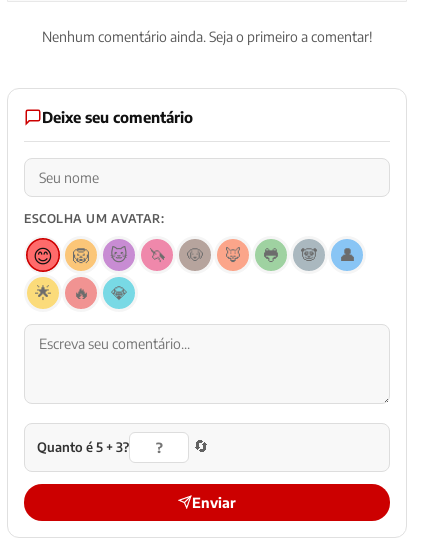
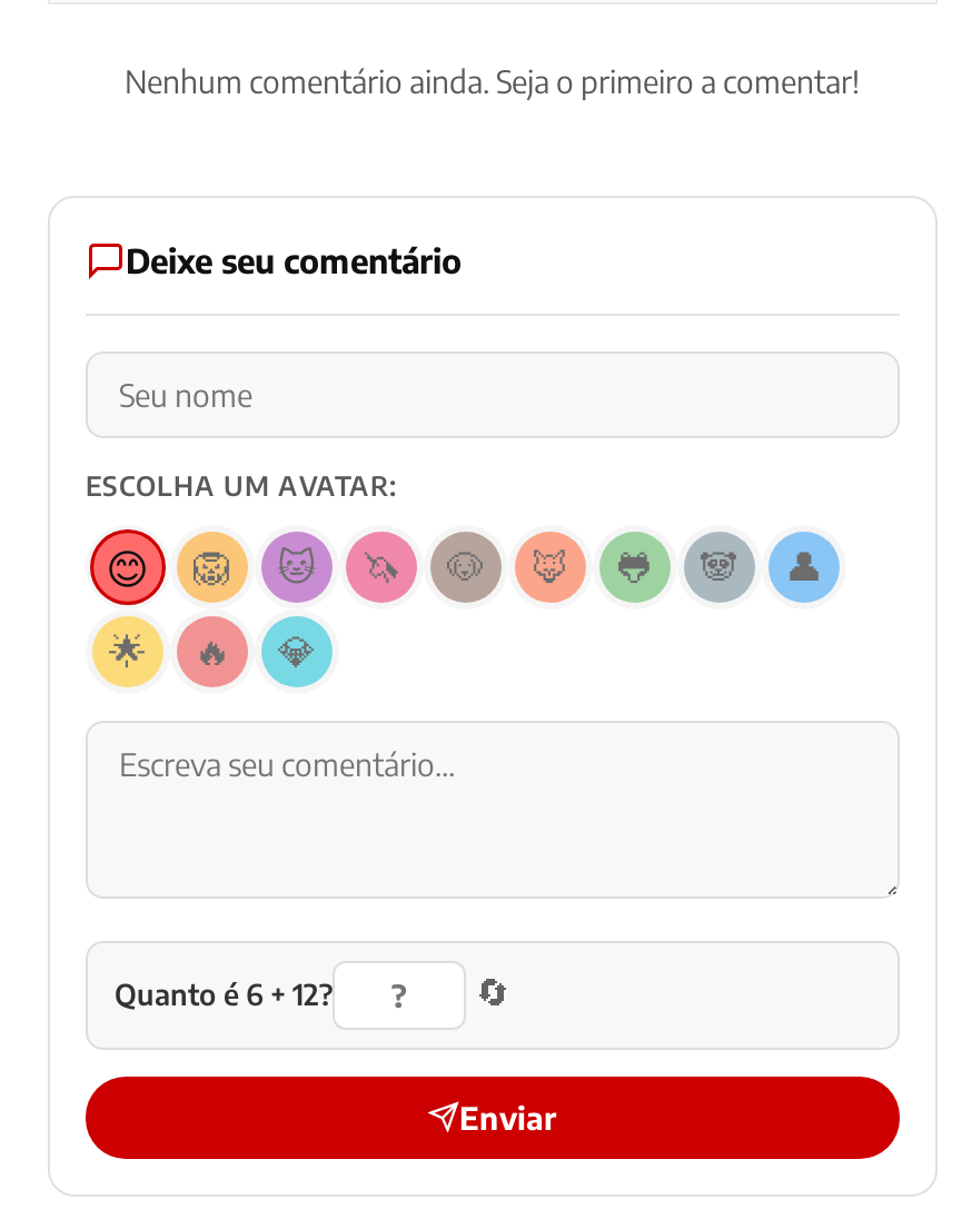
- Quanto é 5 + 3?
+ Quanto é 6 + 12?
